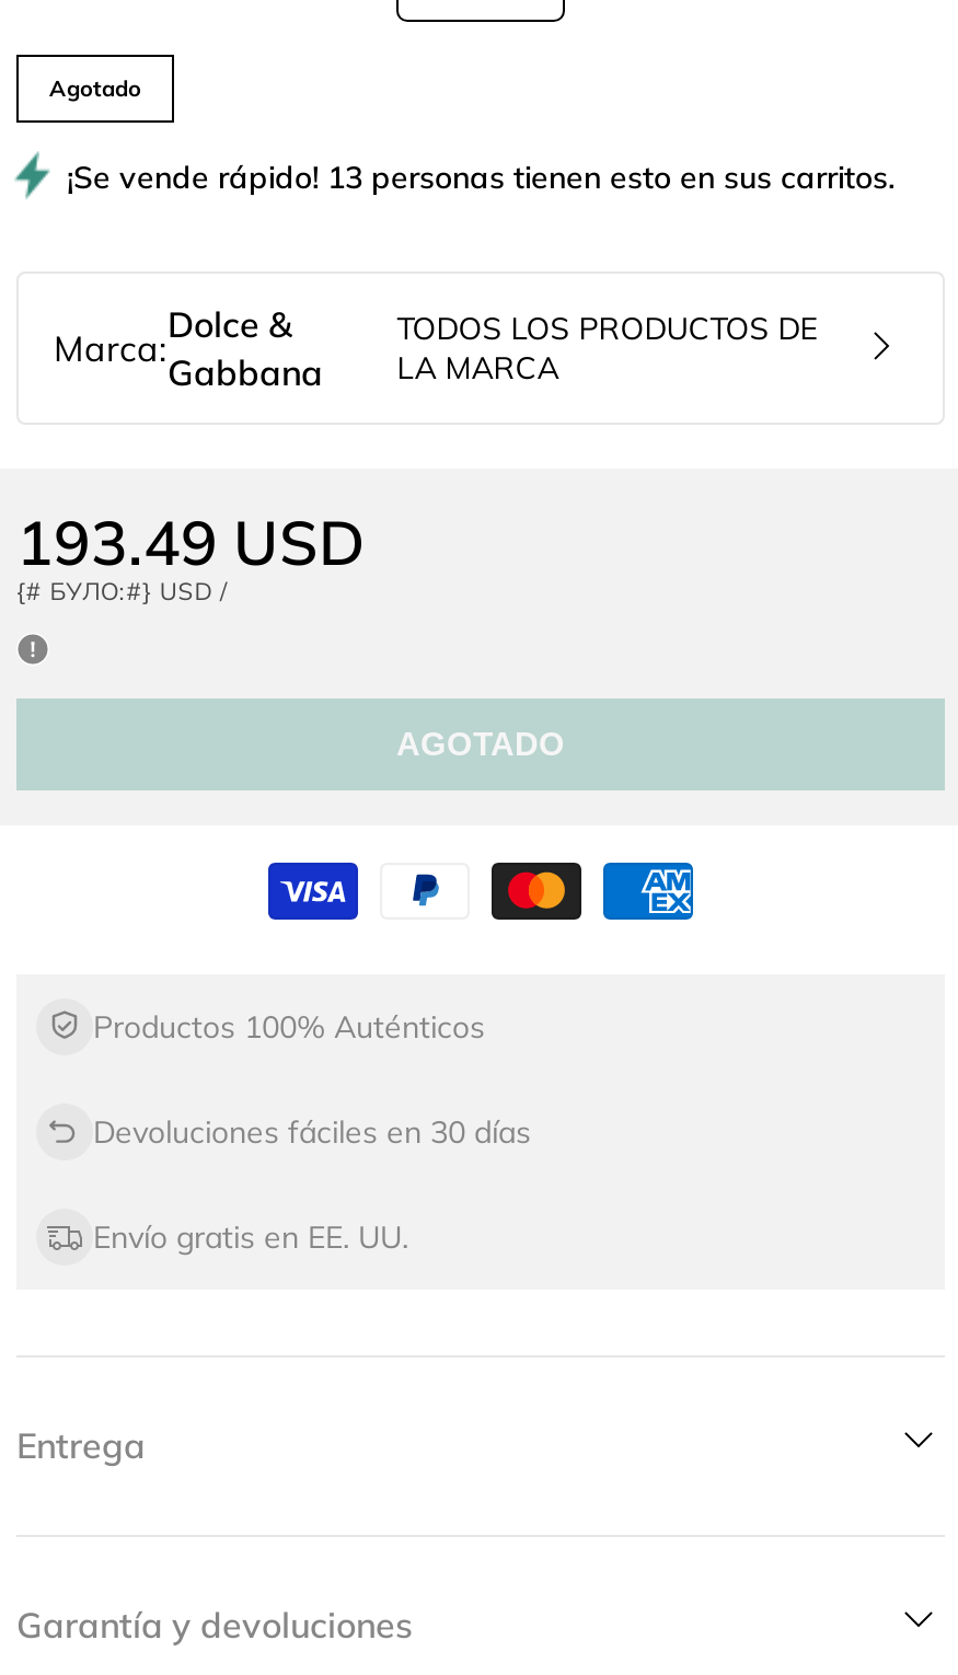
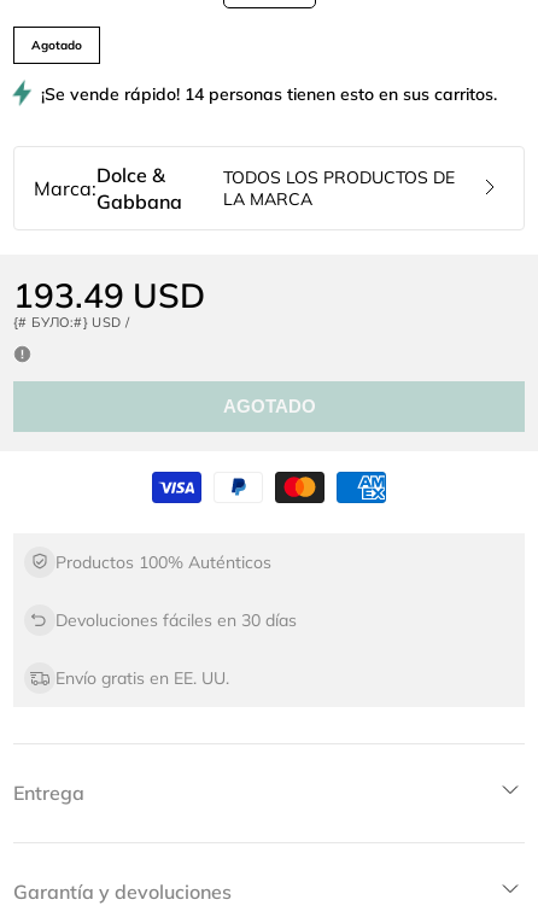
- ¡Se vende rápido! 13 personas tienen esto en sus carritos.
+ ¡Se vende rápido! 14 personas tienen esto en sus carritos.
